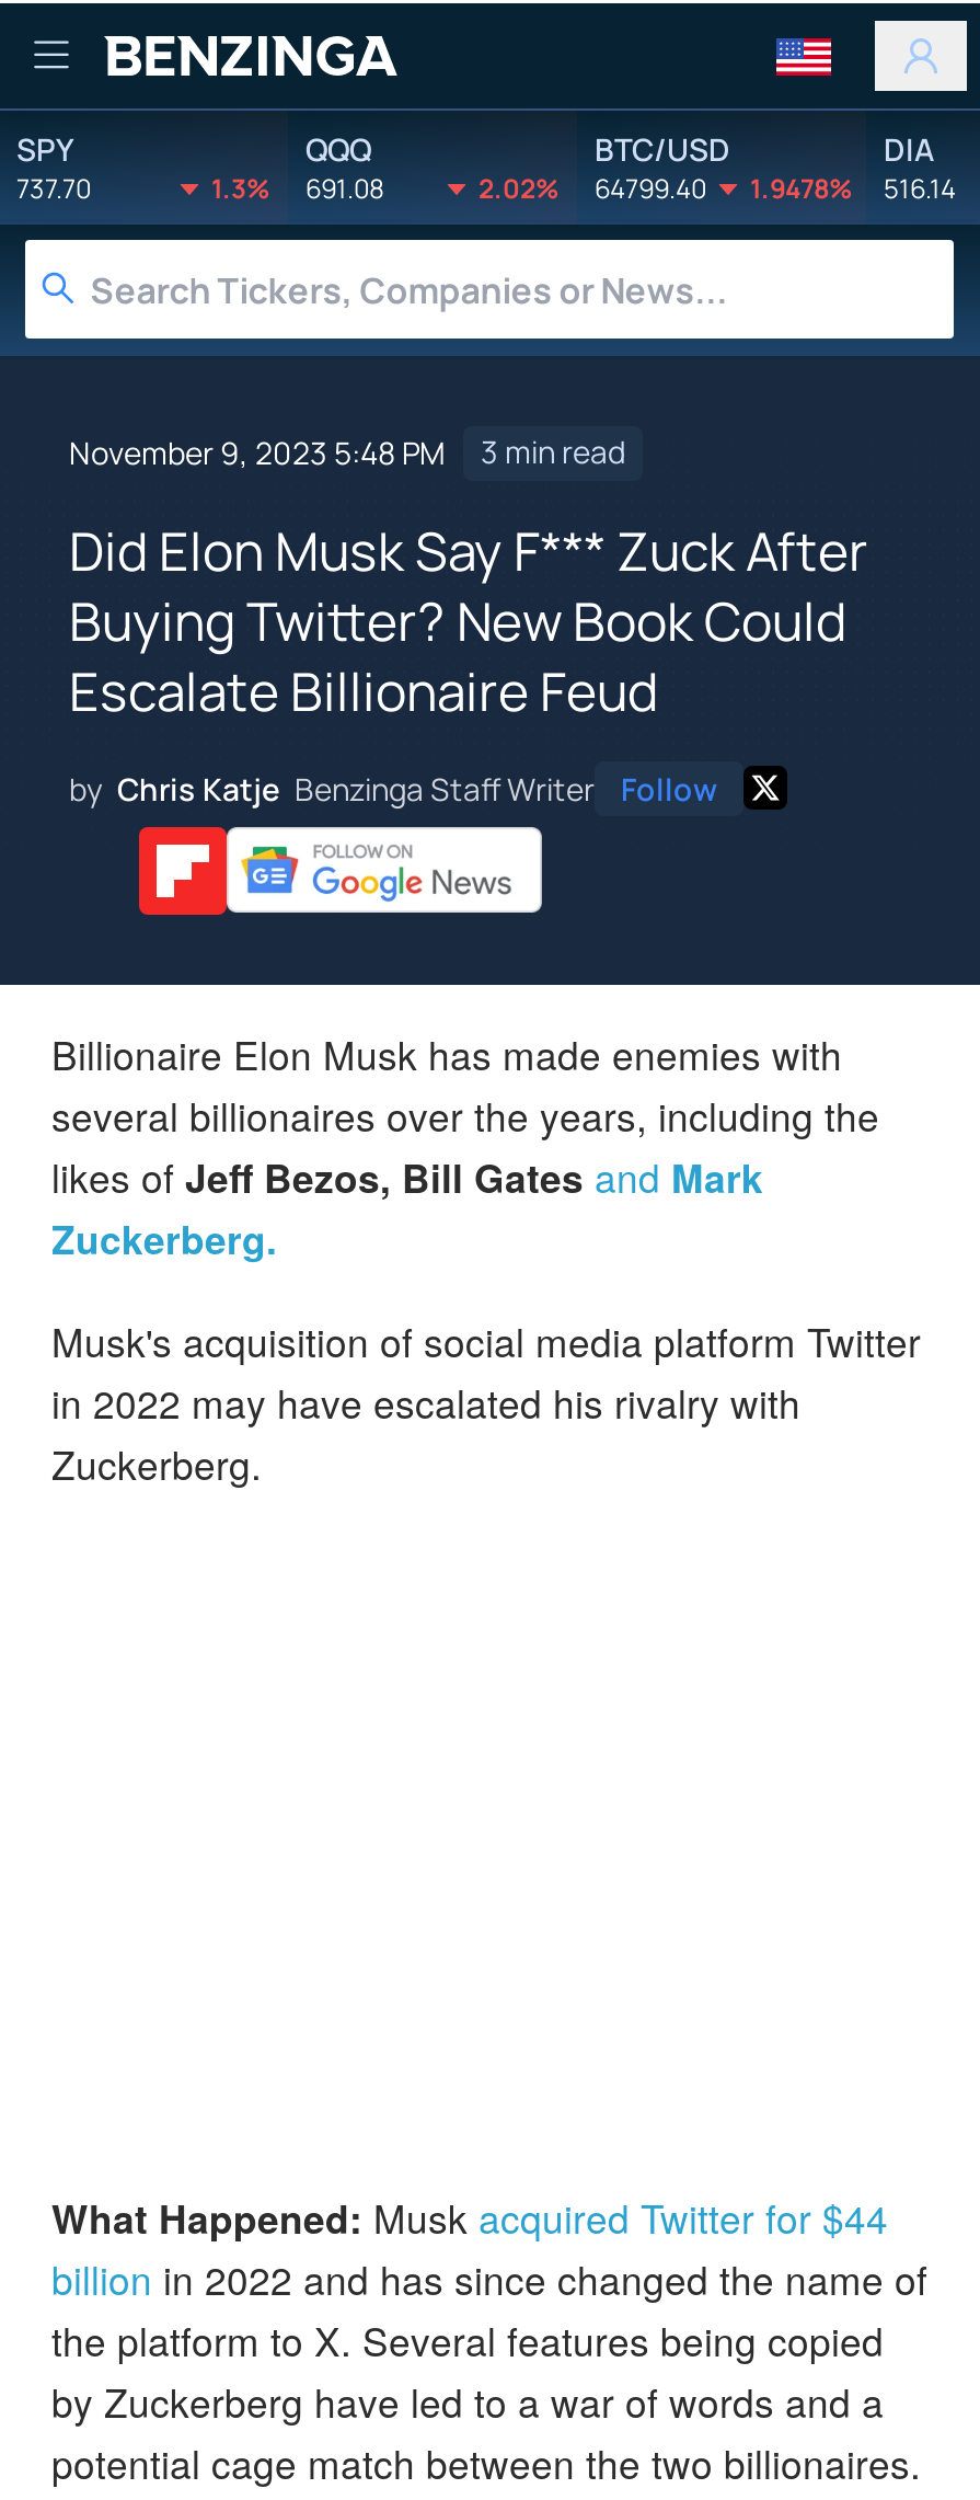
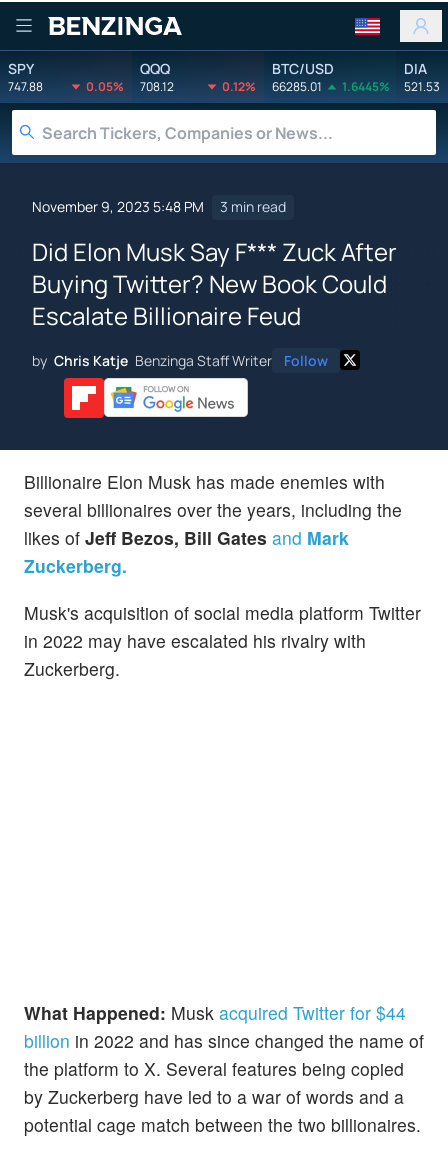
- 737.70
+ 747.88

- 1.3%
+ 0.05%

- 691.08
+ 708.12

- 2.02%
+ 0.12%

- 64799.40
+ 66285.01

- 1.9478%
+ 1.6445%

- 516.14
+ 521.53
